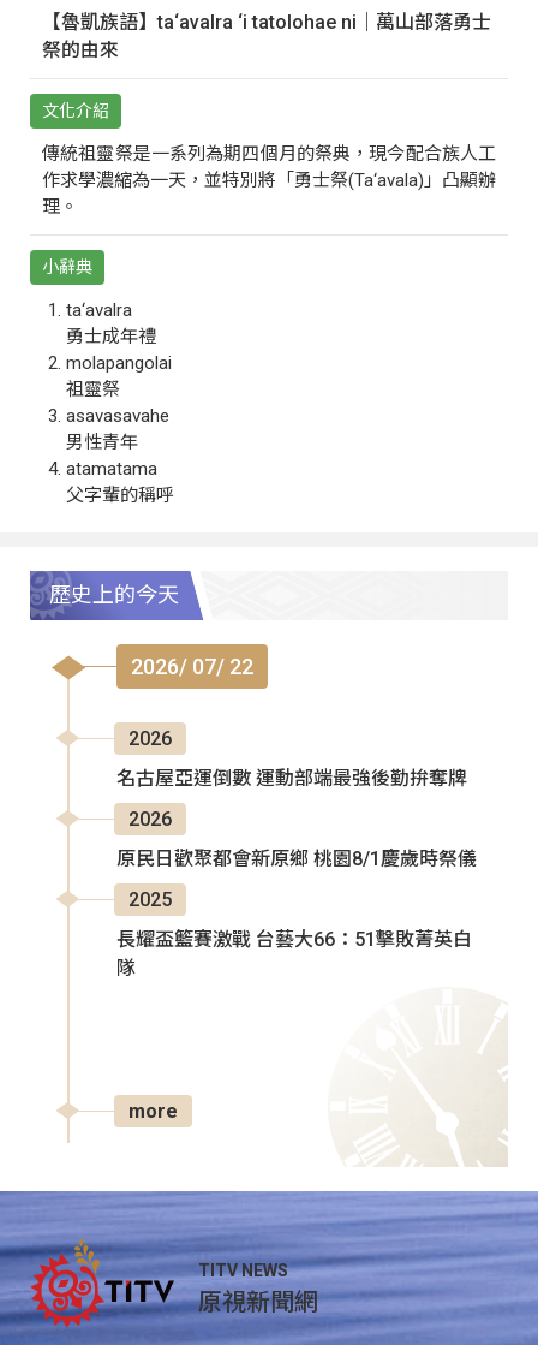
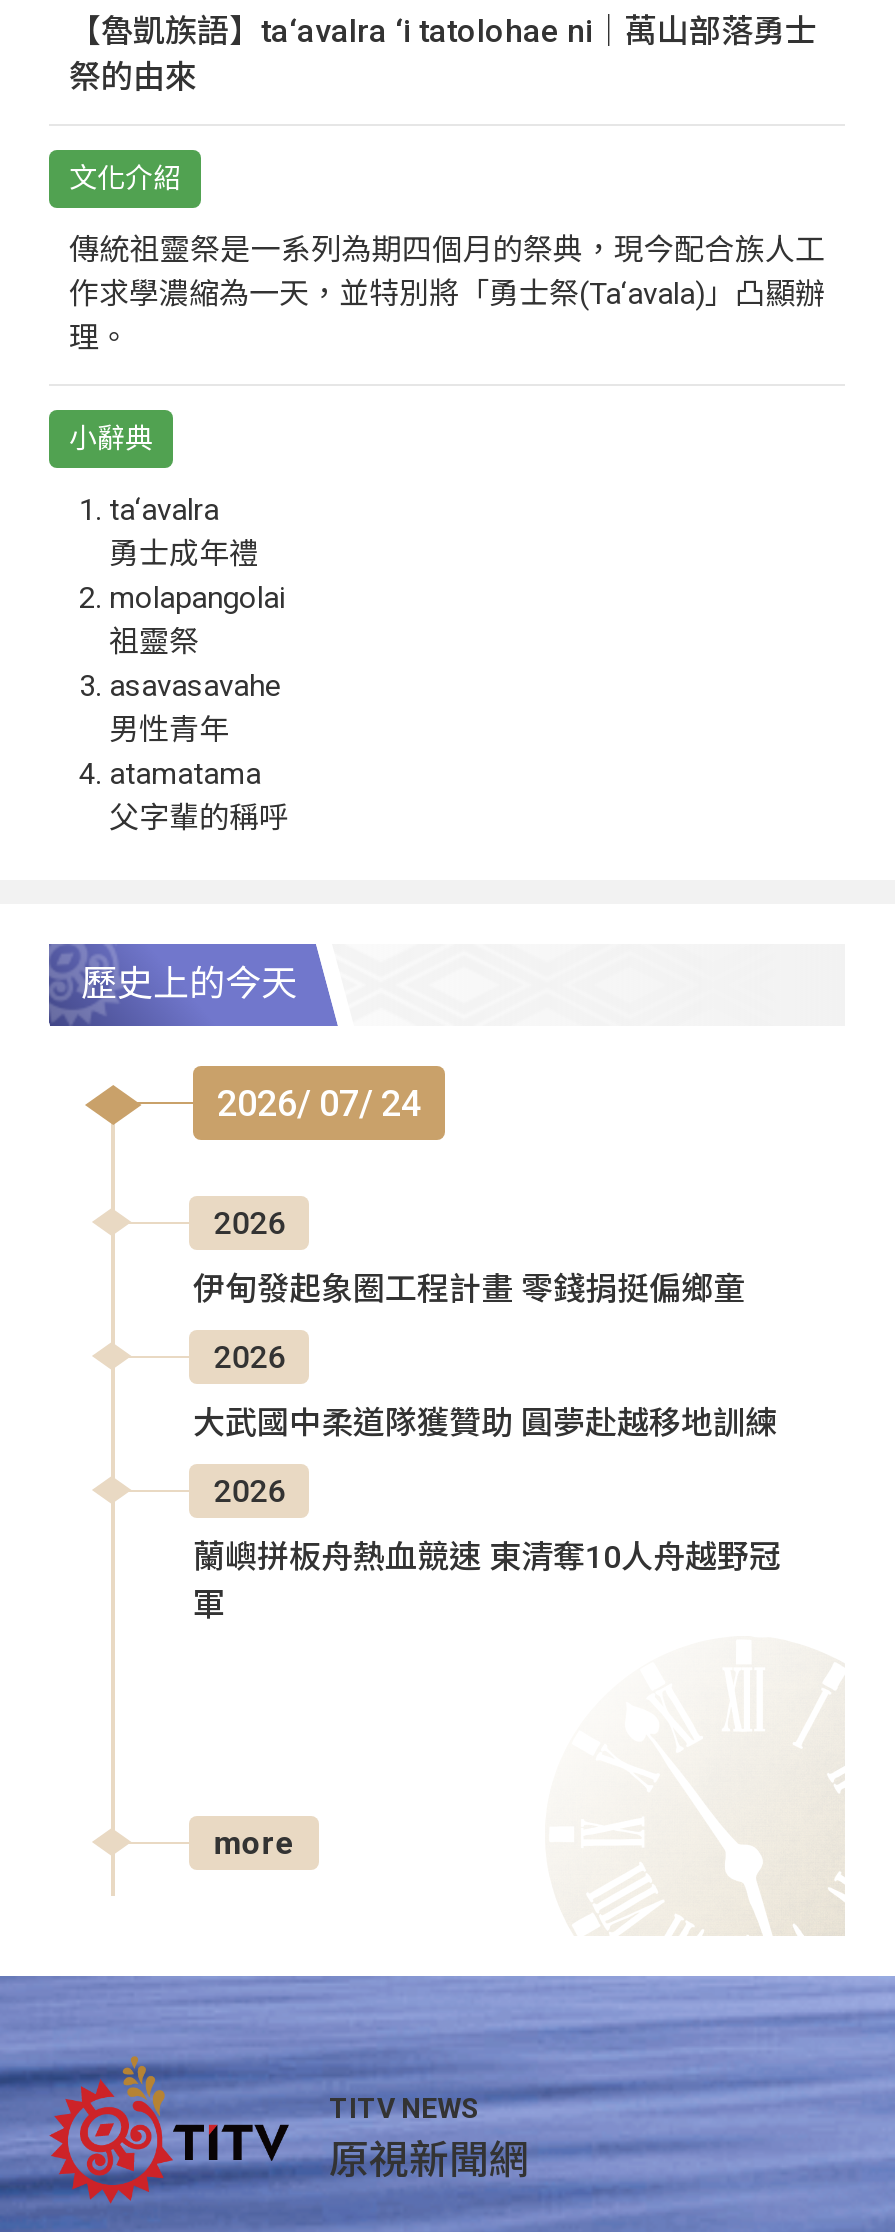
- 2026/ 07/ 22
+ 2026/ 07/ 24

- 名古屋亞運倒數 運動部端最強後勤拚奪牌
+ 伊甸發起象圈工程計畫 零錢捐挺偏鄉童

- 原民日歡聚都會新原鄉 桃園8/1慶歲時祭儀
+ 大武國中柔道隊獲贊助 圓夢赴越移地訓練

- 2025
+ 2026

- 長耀盃籃賽激戰 台藝大66：51擊敗菁英白
- 隊
+ 蘭嶼拼板舟熱血競速 東清奪10人舟越野冠
+ 軍
